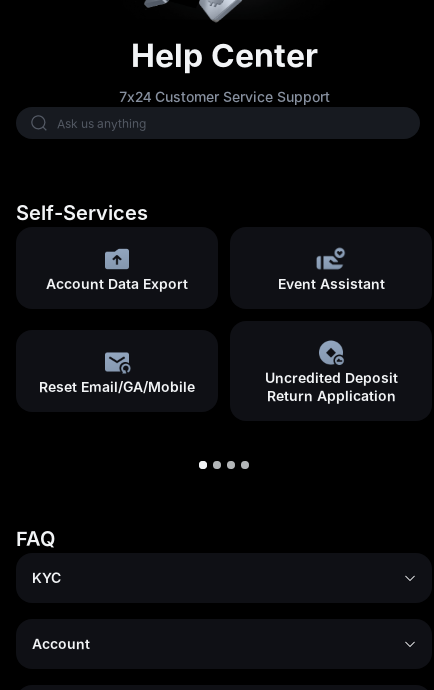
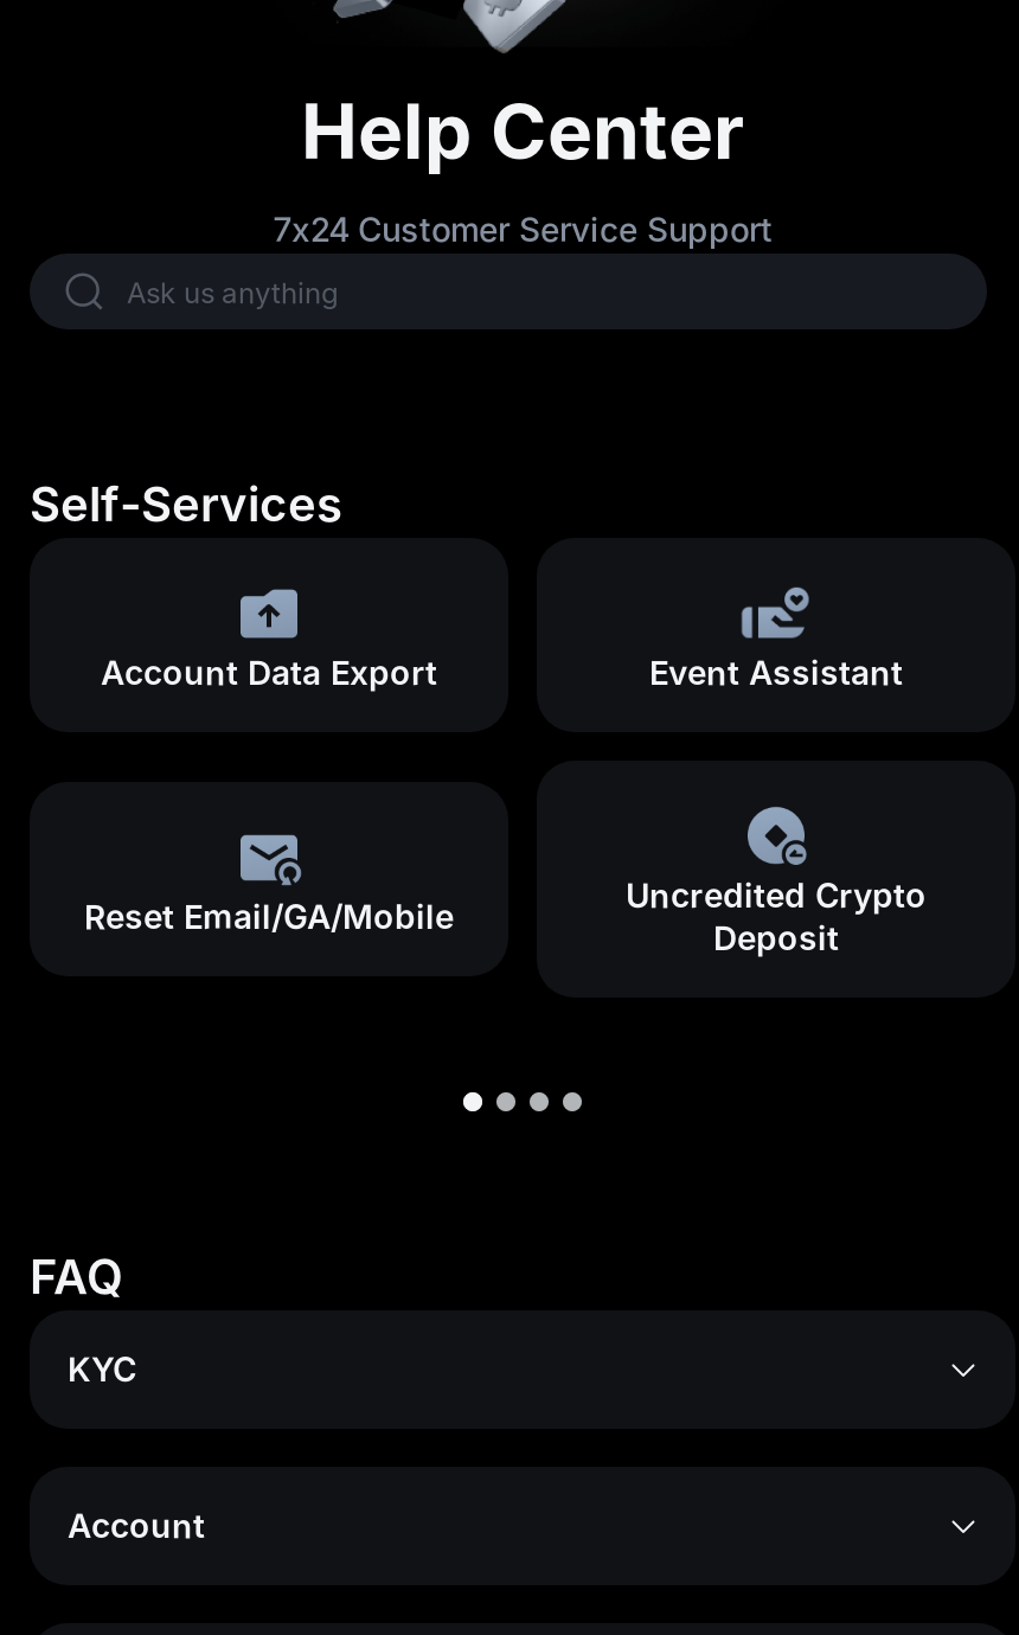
- Uncredited Deposit
- Return Application
+ Uncredited Crypto
+ Deposit
